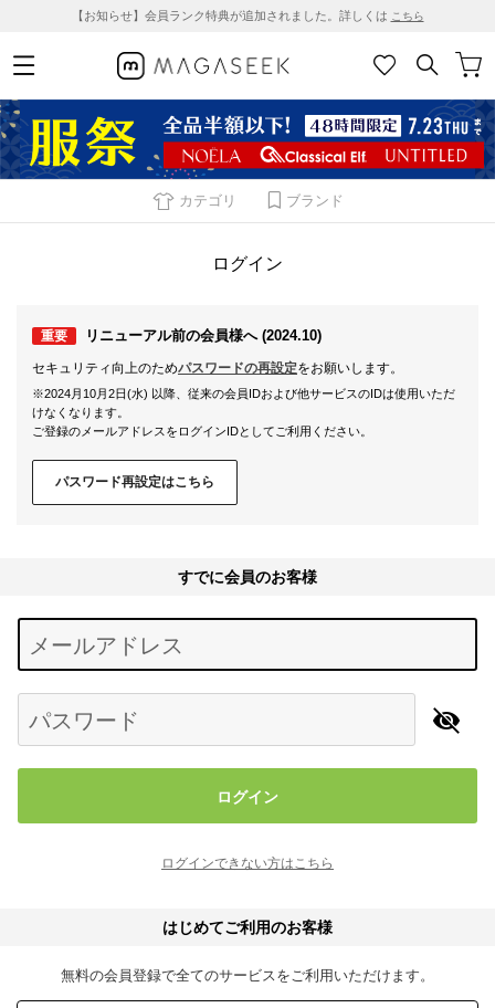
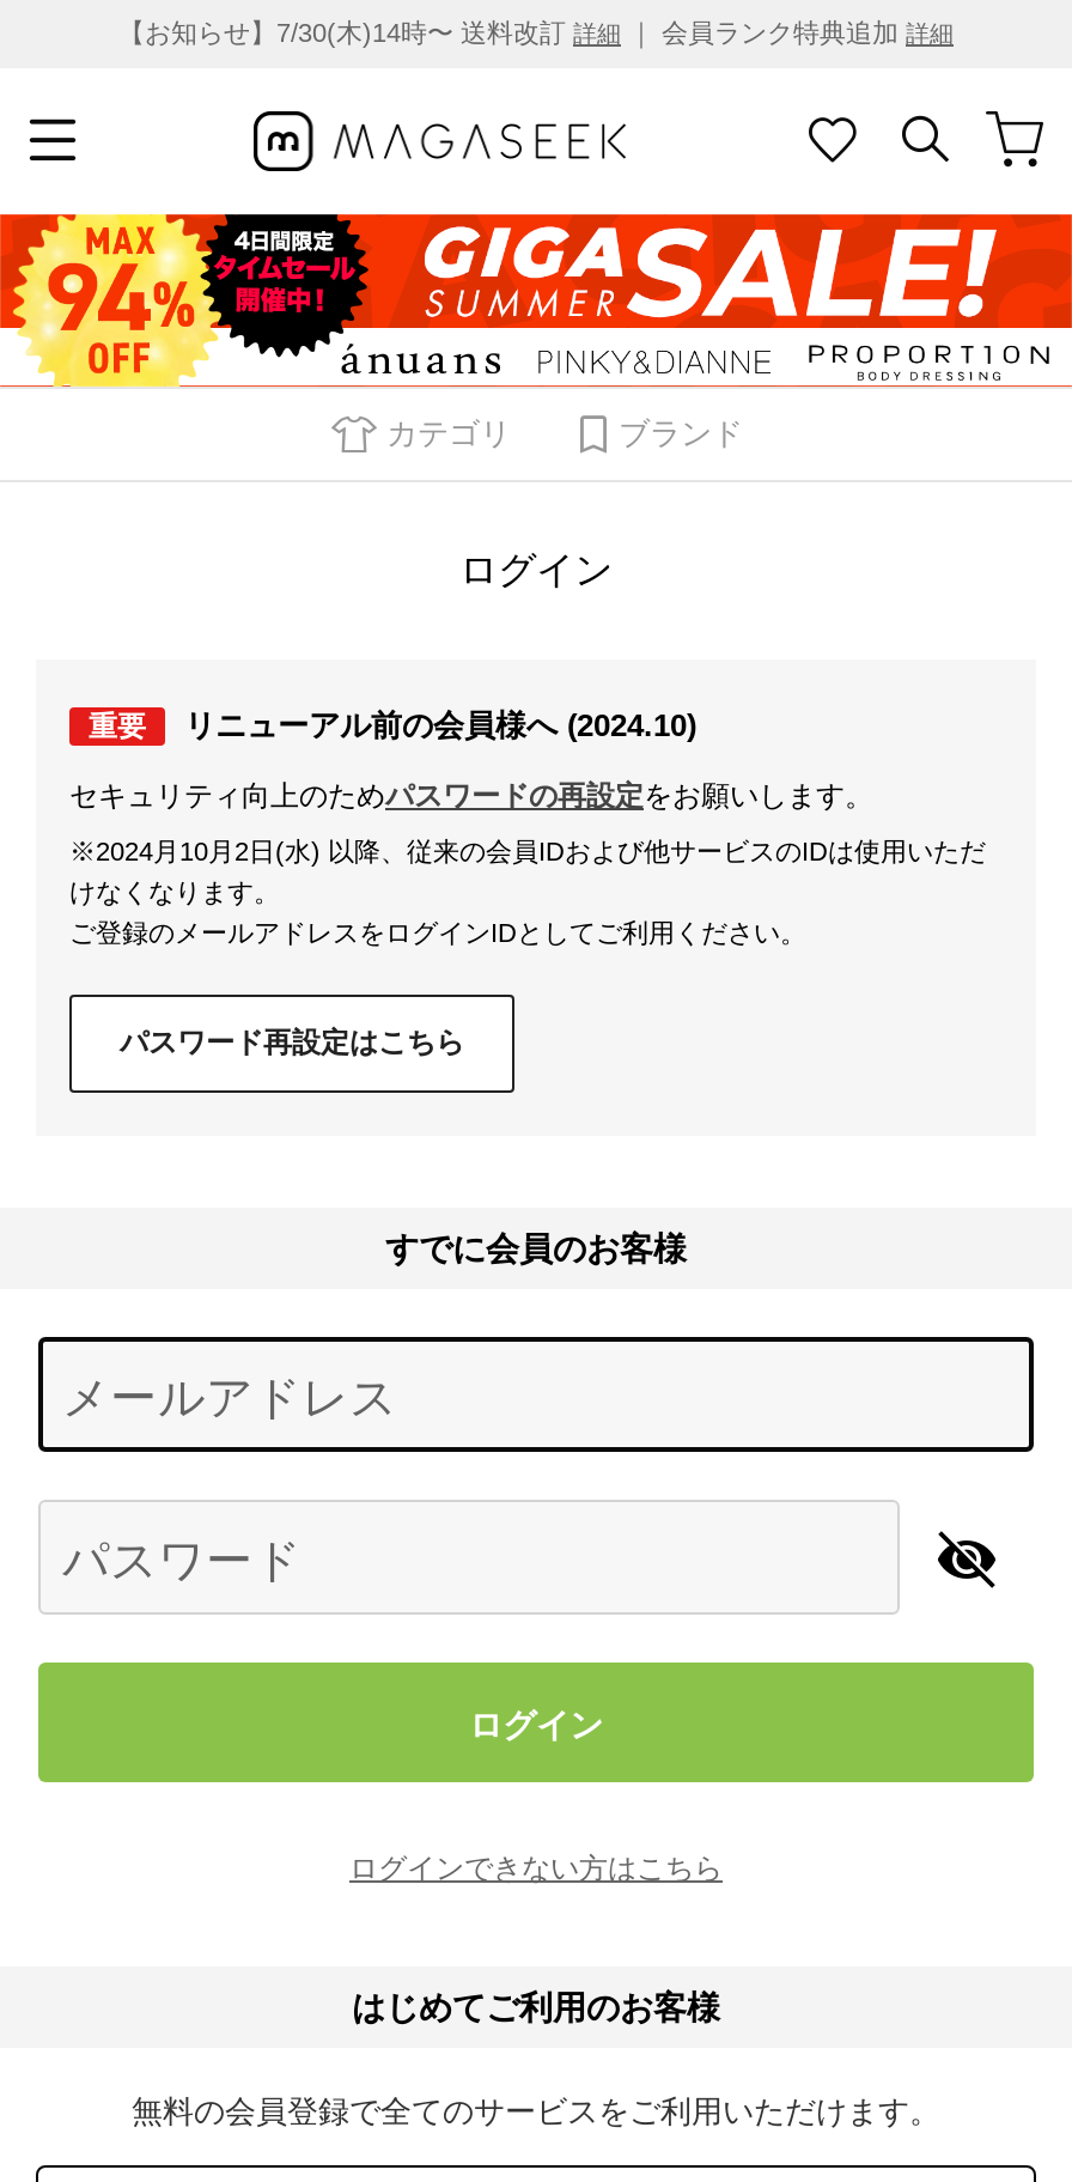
- 【お知らせ】会員ランク特典が追加されました。詳しくはこちら
+ 【お知らせ】7/30(木)14時〜 送料改訂詳細｜ 会員ランク特典追加詳細

- [image]
+ [image]
